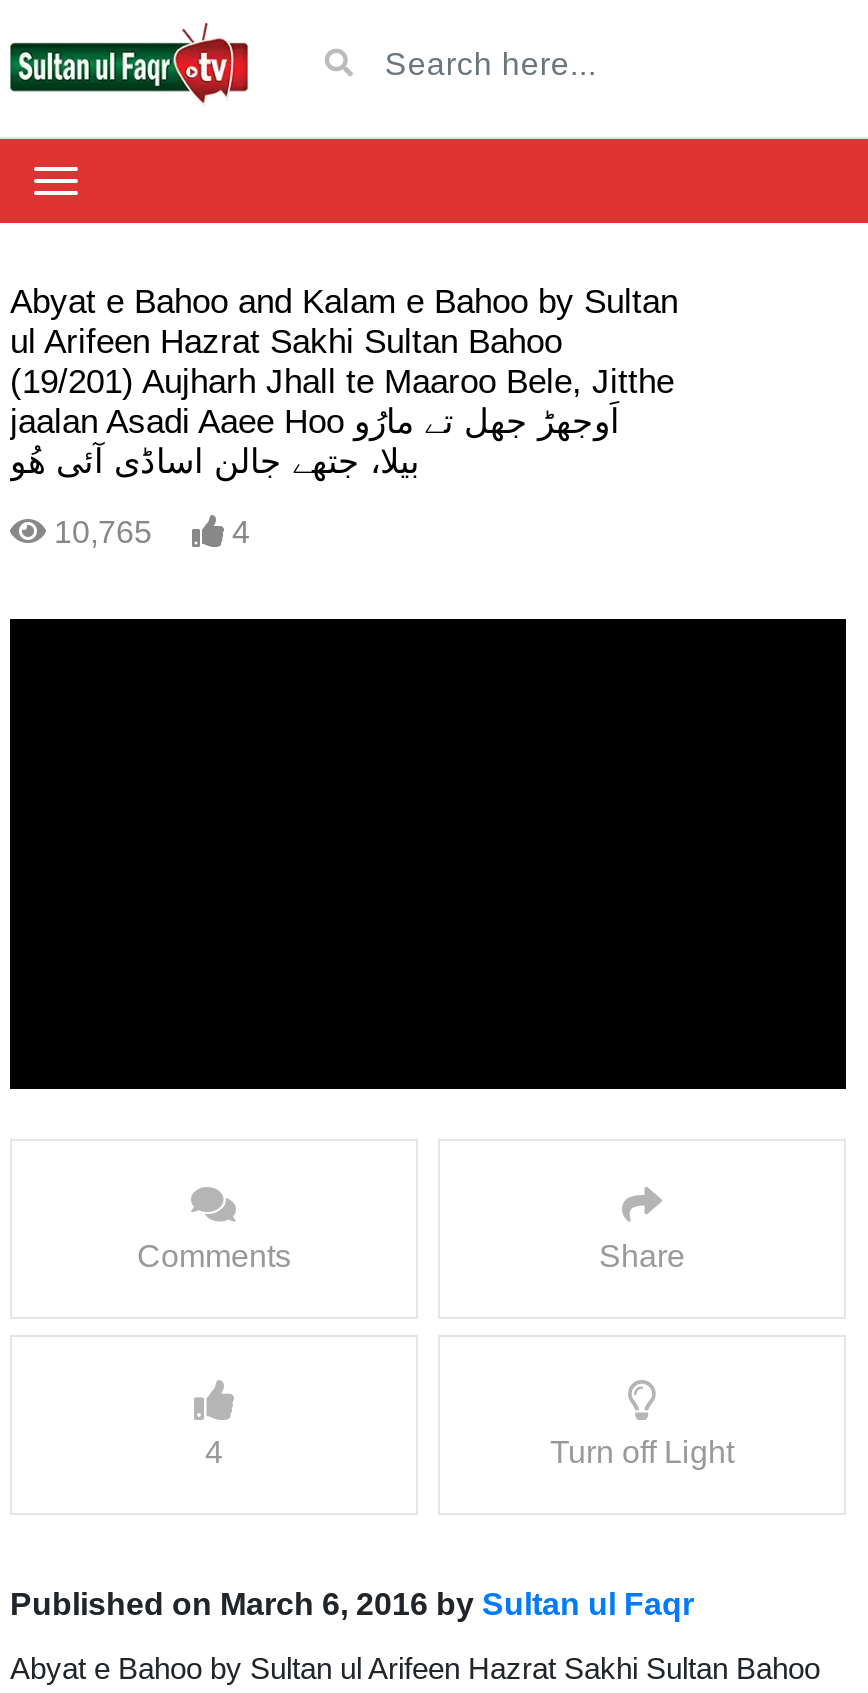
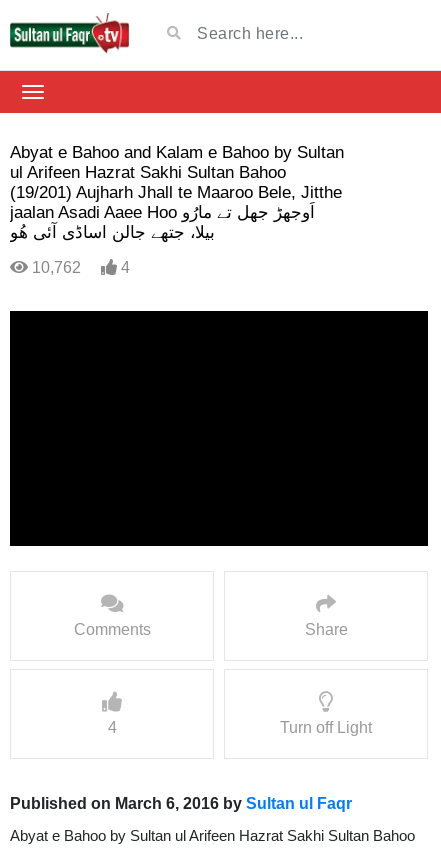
- 10,765
+ 10,762
